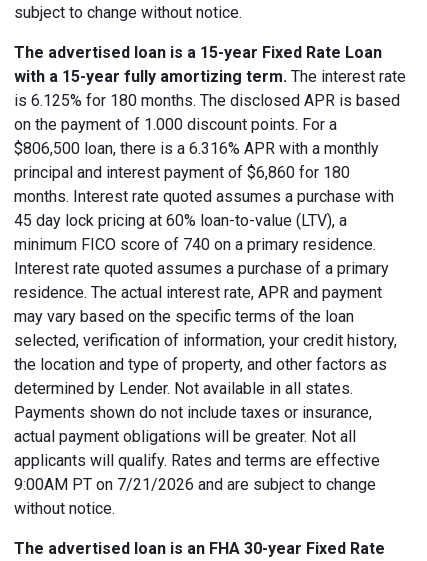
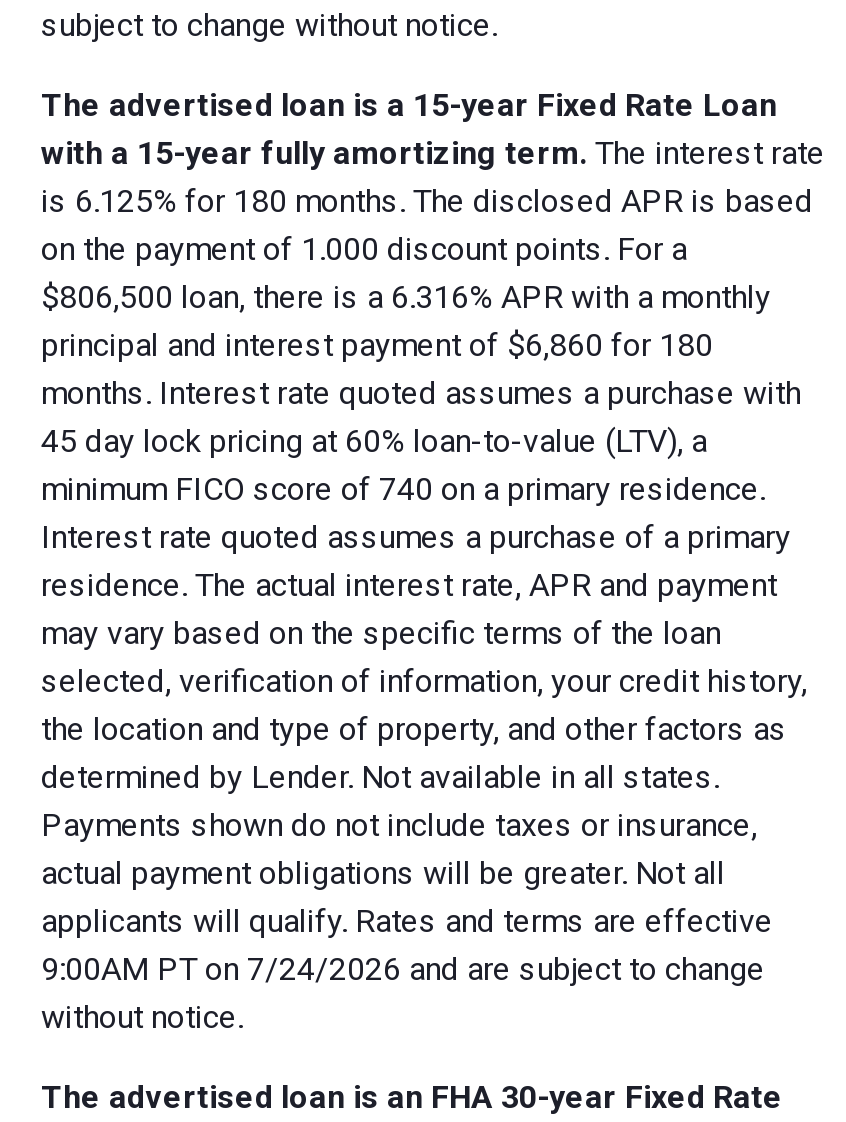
- 9:00AM PT on 7/21/2026 and are subject to change
+ 9:00AM PT on 7/24/2026 and are subject to change
